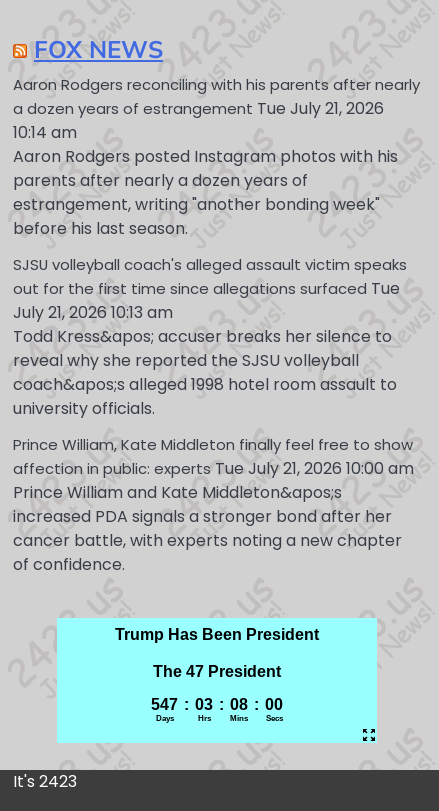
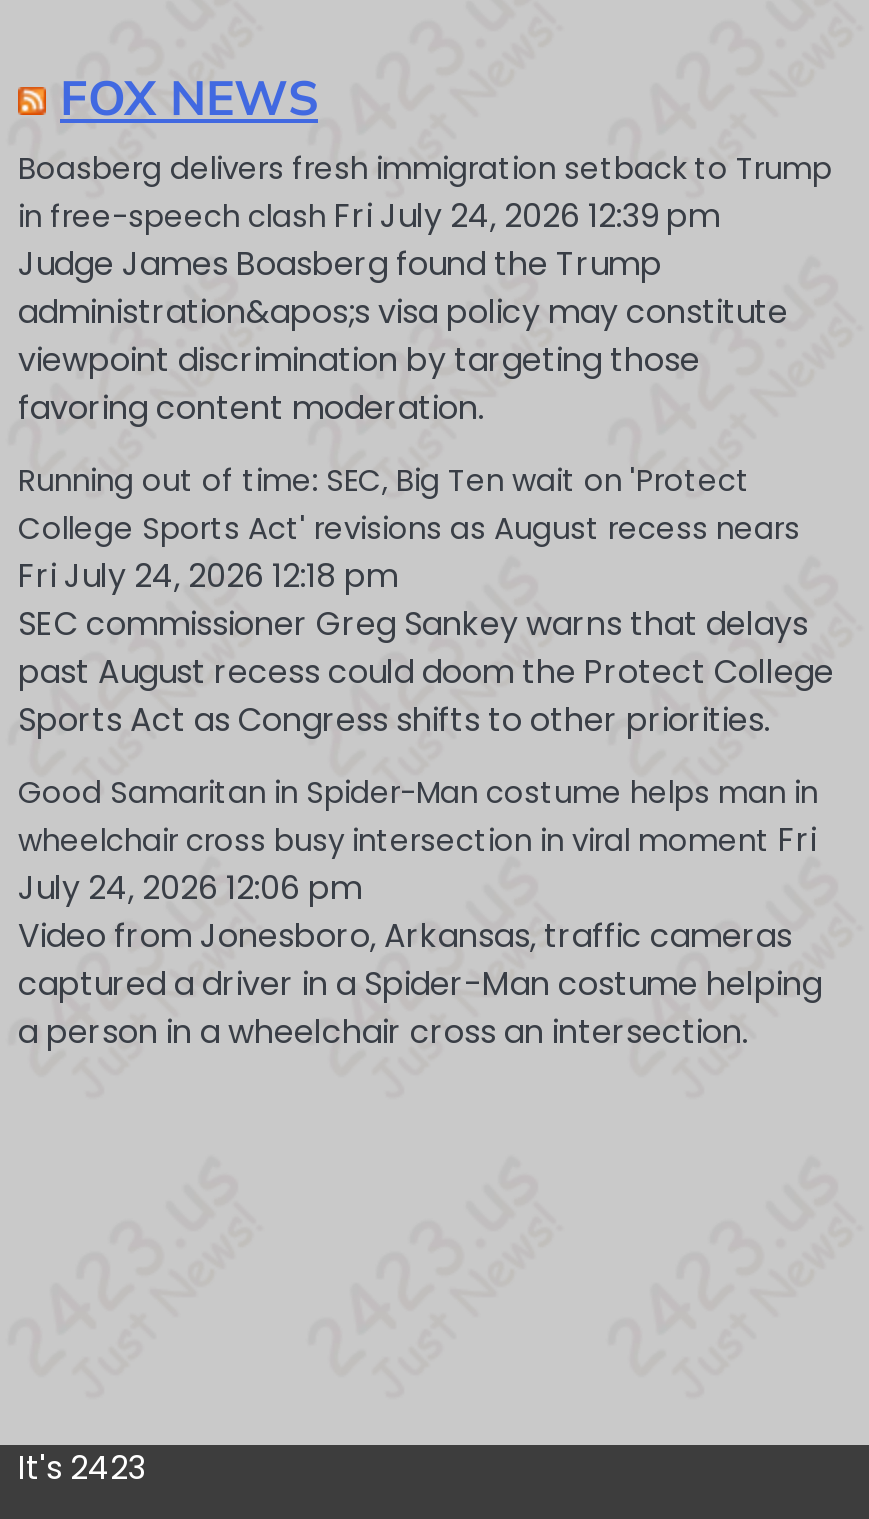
- Aaron Rodgers reconciling with his parents after nearly
- a dozen years of estrangement Tue July 21, 2026
- 10:14 am
- Aaron Rodgers posted Instagram photos with his
- parents after nearly a dozen years of
- estrangement, writing "another bonding week"
- before his last season.
+ Boasberg delivers fresh immigration setback to Trump
+ in free-speech clash Fri July 24, 2026 12:39 pm
+ Judge James Boasberg found the Trump
+ administration&apos;s visa policy may constitute
+ viewpoint discrimination by targeting those
+ favoring content moderation.

- SJSU volleyball coach's alleged assault victim speaks
- out for the first time since allegations surfaced Tue
- July 21, 2026 10:13 am
- Todd Kress&apos; accuser breaks her silence to
- reveal why she reported the SJSU volleyball
- coach&apos;s alleged 1998 hotel room assault to
- university officials.
+ Running out of time: SEC, Big Ten wait on 'Protect
+ College Sports Act' revisions as August recess nears
+ Fri July 24, 2026 12:18 pm
+ SEC commissioner Greg Sankey warns that delays
+ past August recess could doom the Protect College
+ Sports Act as Congress shifts to other priorities.

- Prince William, Kate Middleton finally feel free to show
- affection in public: experts Tue July 21, 2026 10:00 am
- Prince William and Kate Middleton&apos;s
- increased PDA signals a stronger bond after her
- cancer battle, with experts noting a new chapter
- of confidence.
+ Good Samaritan in Spider-Man costume helps man in
+ wheelchair cross busy intersection in viral moment Fri
+ July 24, 2026 12:06 pm
+ Video from Jonesboro, Arkansas, traffic cameras
+ captured a driver in a Spider-Man costume helping
+ a person in a wheelchair cross an intersection.

- [image]
